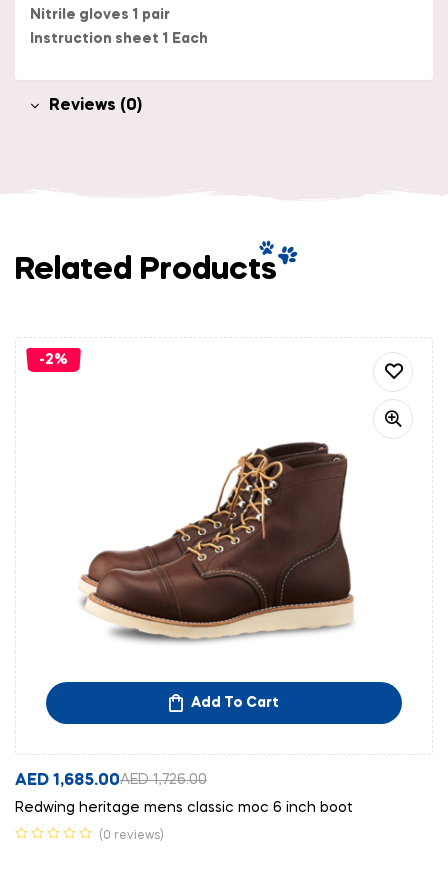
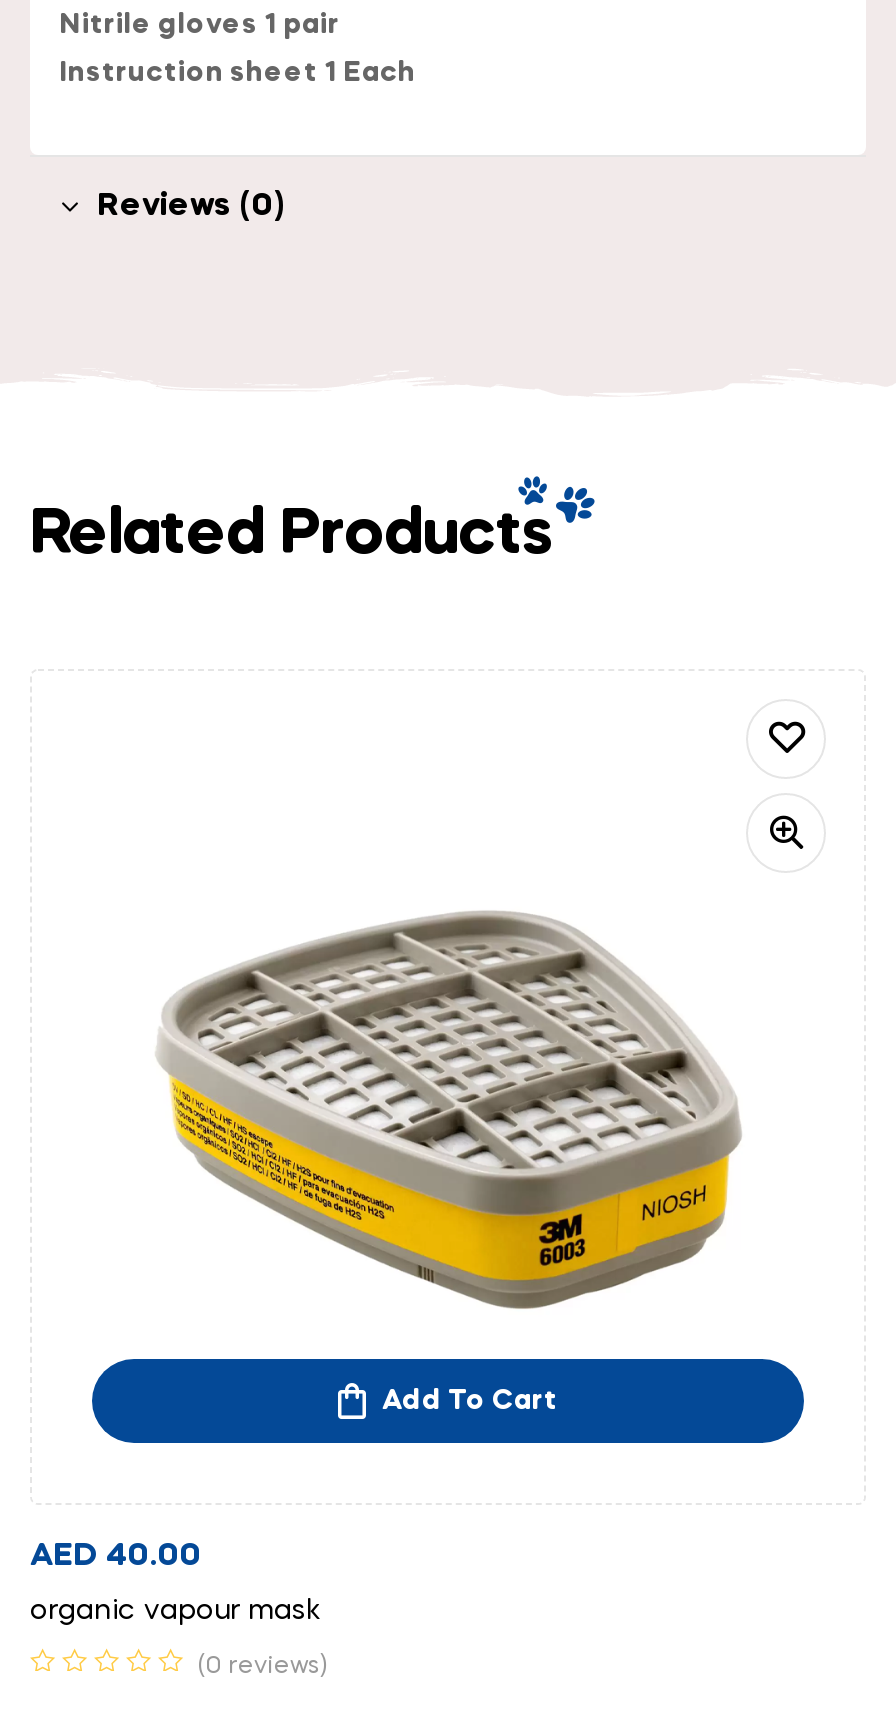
- -2%

- [image]
+ [image]

- AED1,726.00
- AED 1,685.00
+ AED 40.00

- Redwing heritage mens classic moc 6 inch boot
+ organic vapour mask
